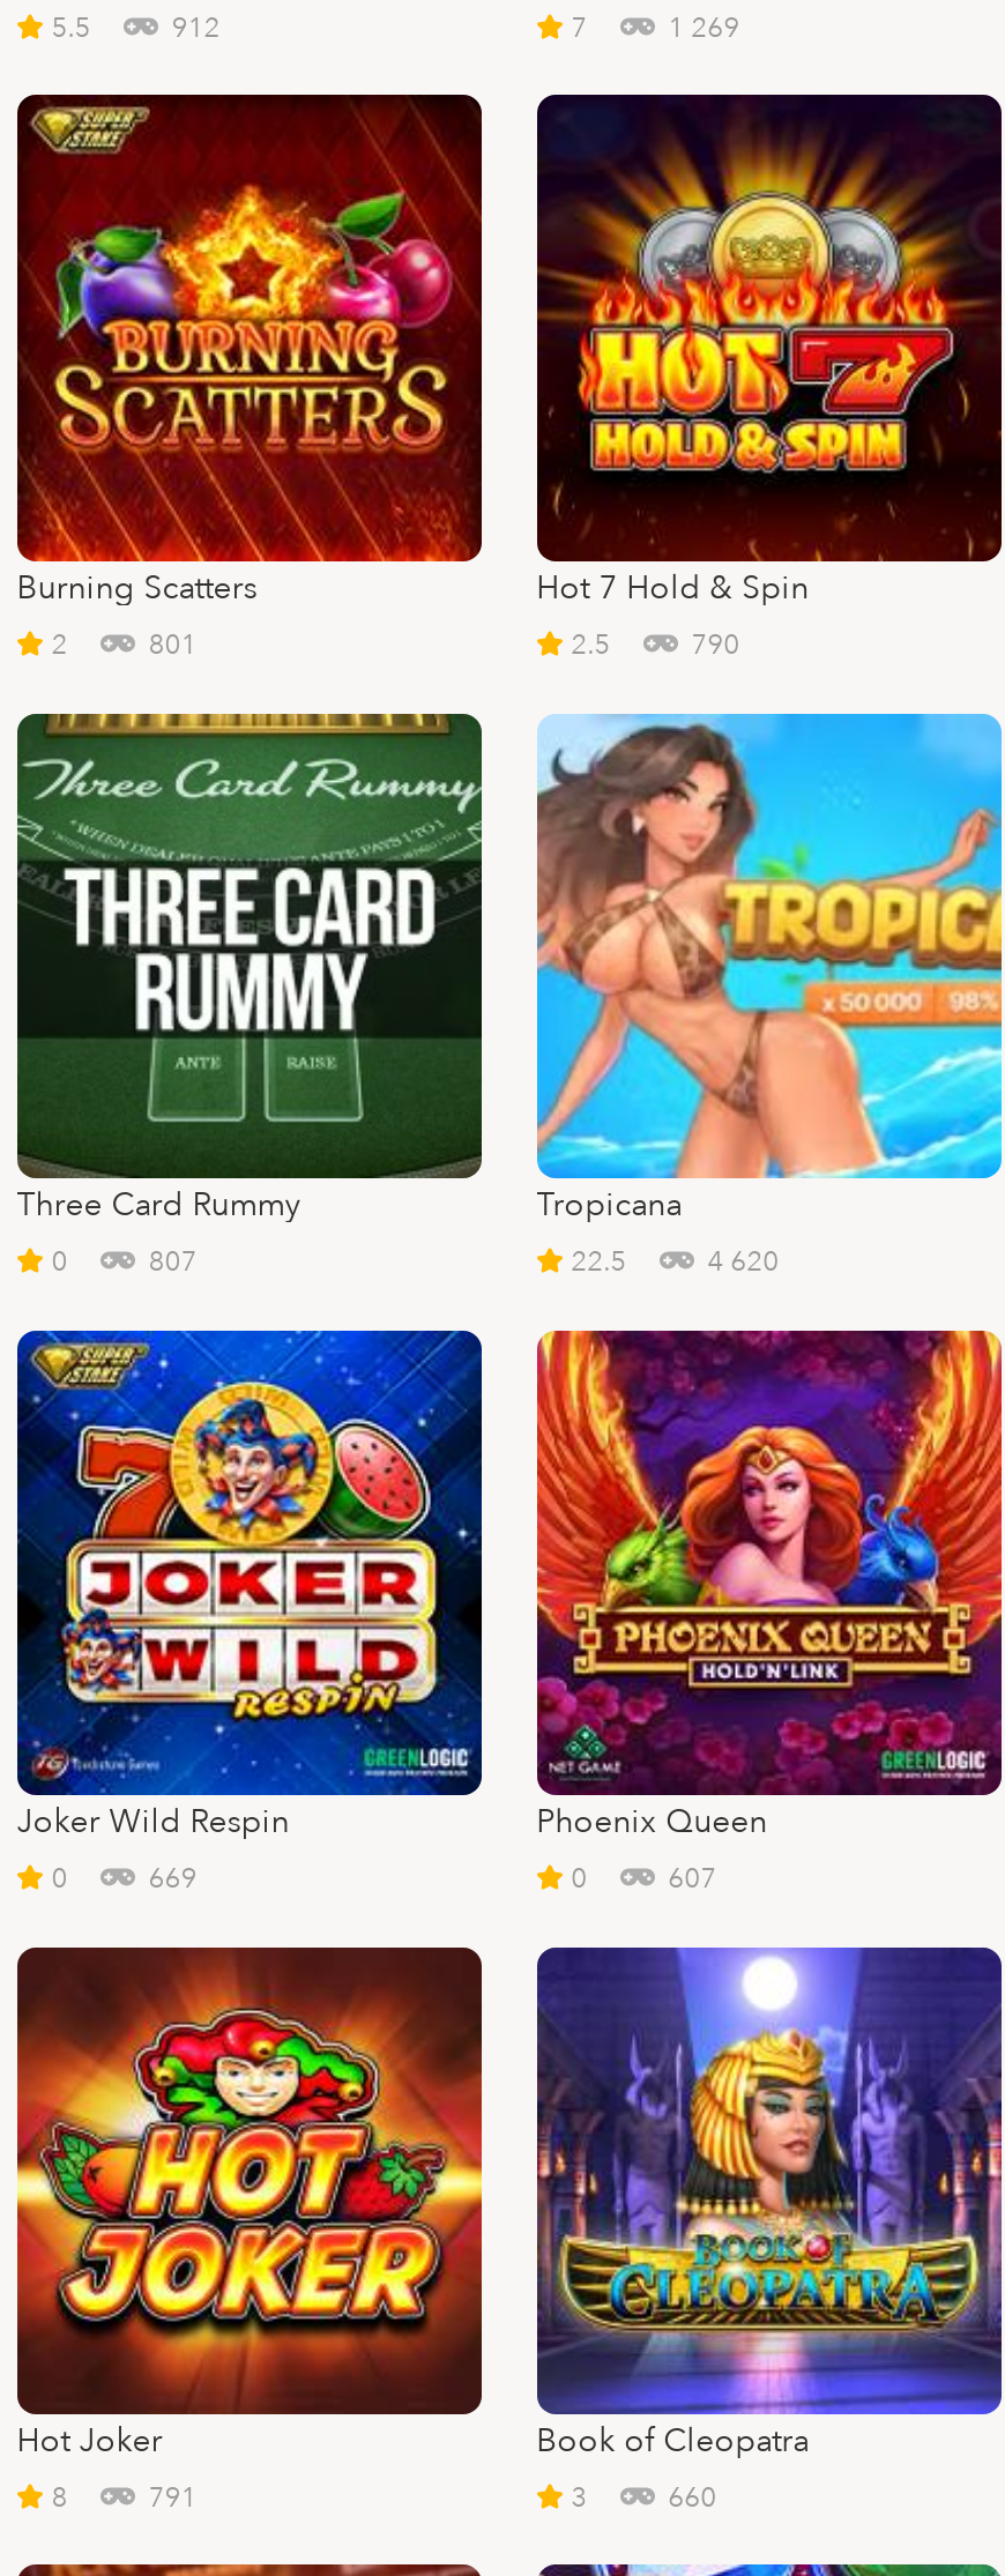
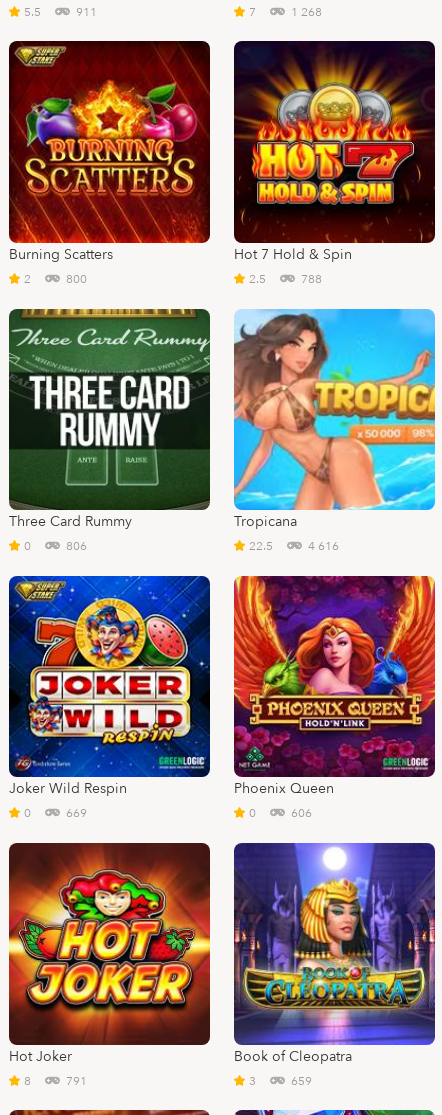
- 912
+ 911

- 1 269
+ 1 268

- 801
+ 800

- 790
+ 788

- 807
+ 806

- 4 620
+ 4 616

- 607
+ 606

- 660
+ 659
